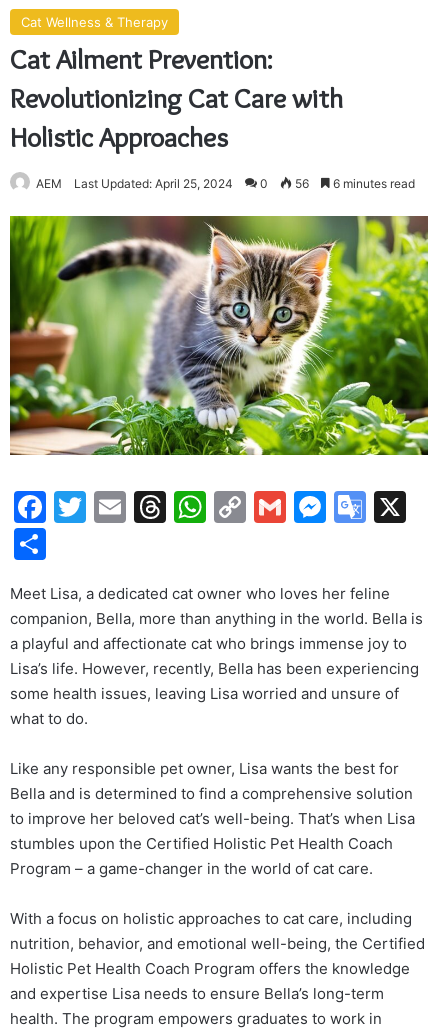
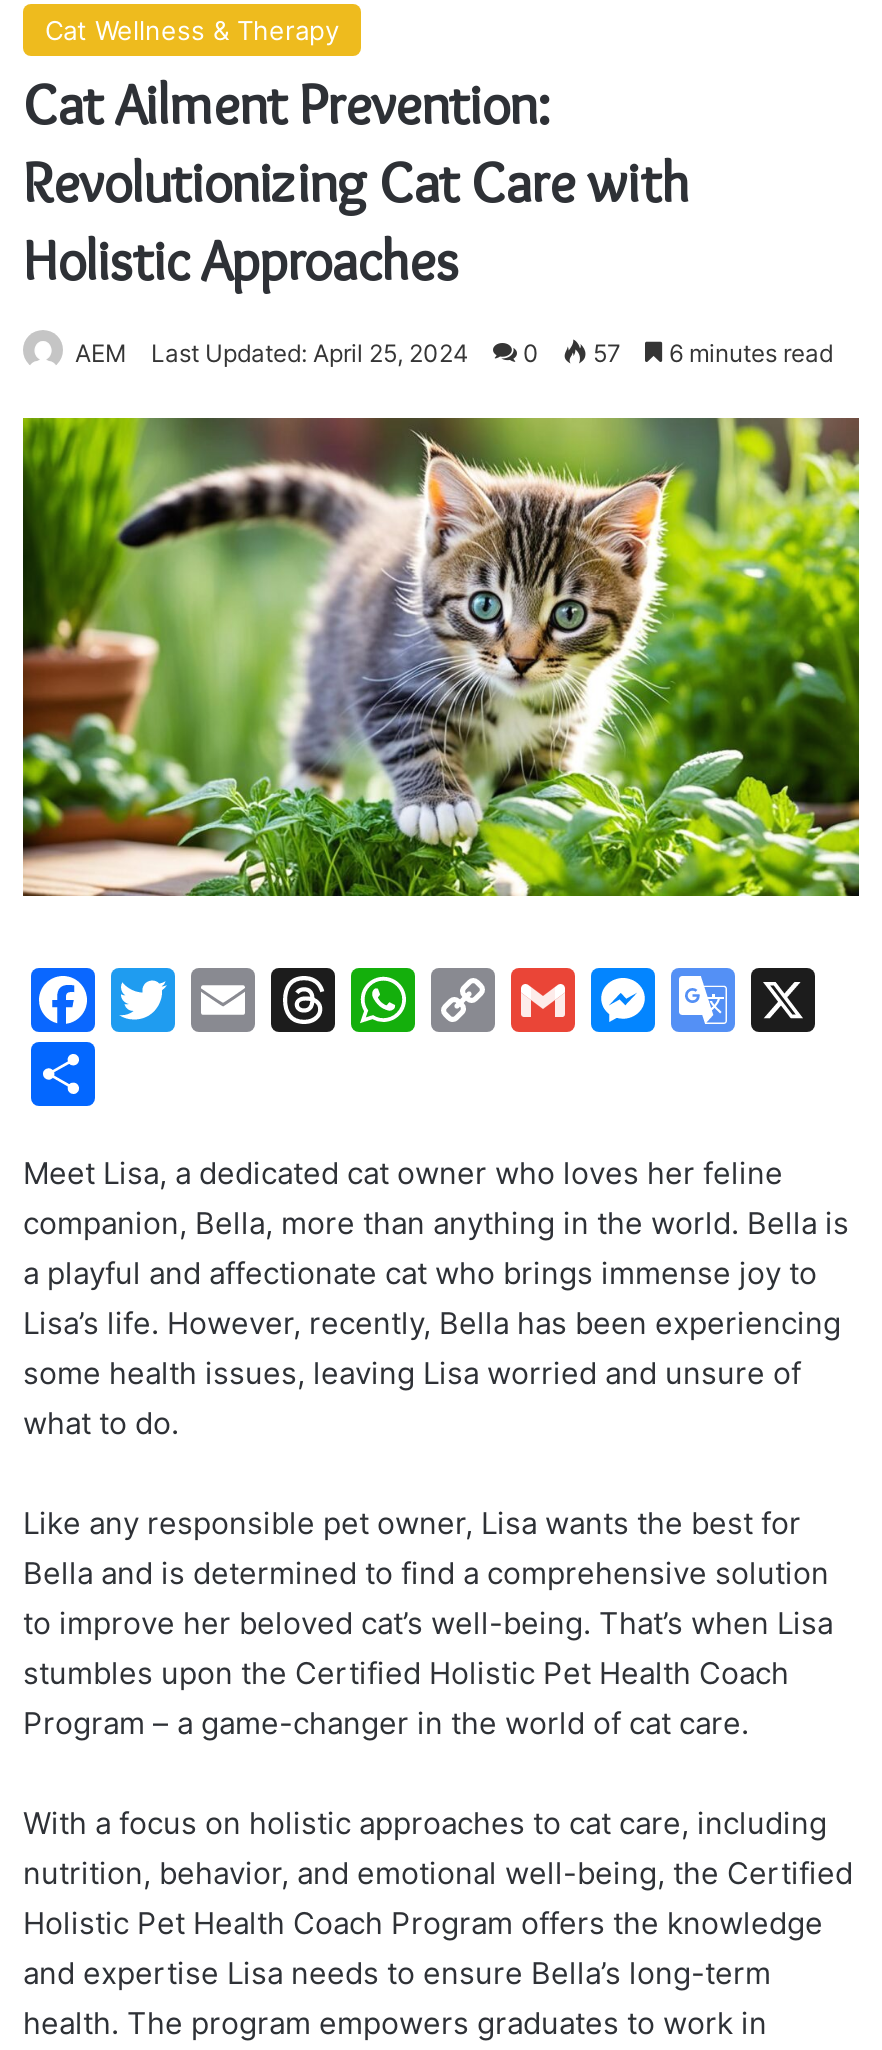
- AEM Last Updated: April 25, 2024 0 56 6 minutes read
+ AEM Last Updated: April 25, 2024 0 57 6 minutes read
